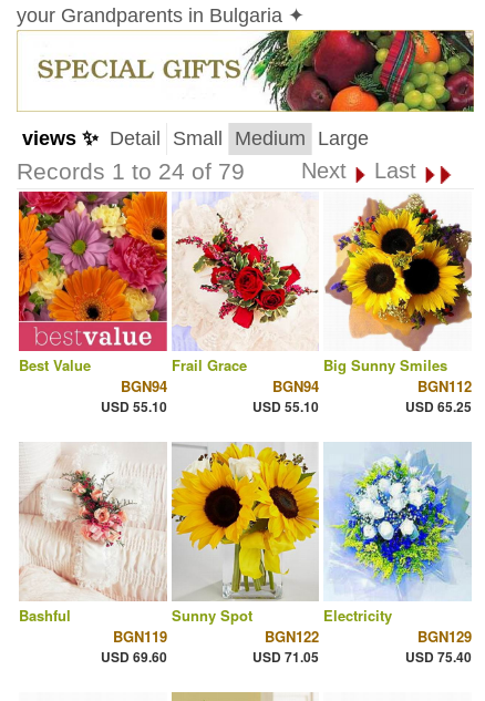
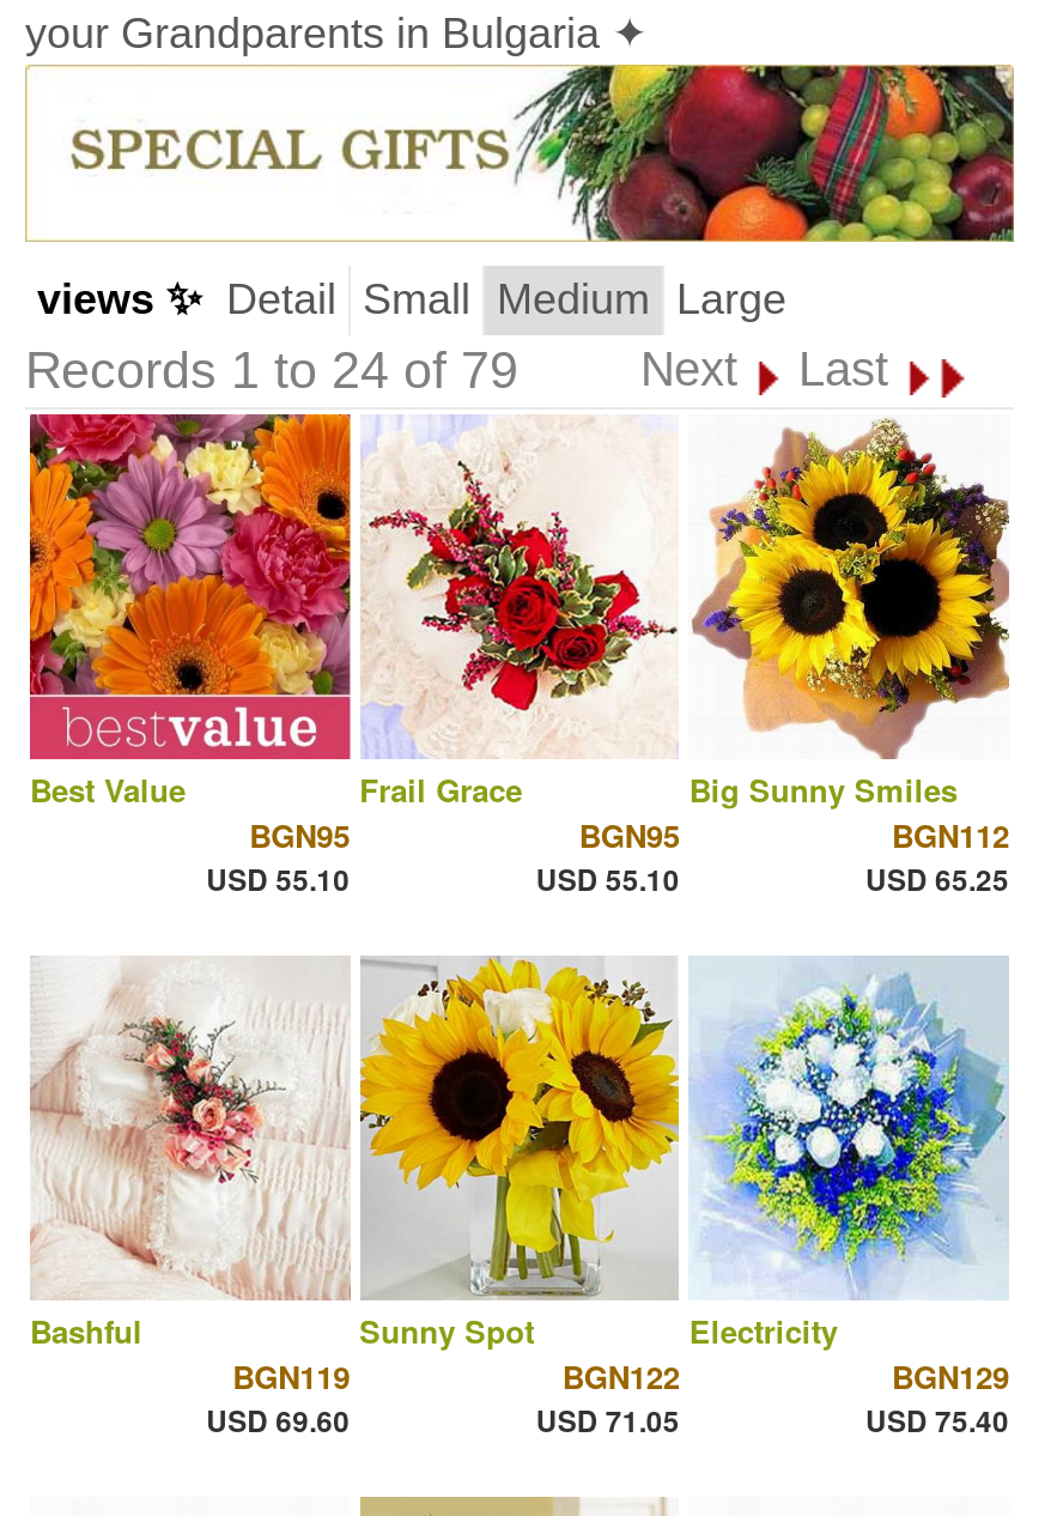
- BGN94
+ BGN95

- BGN94
+ BGN95
